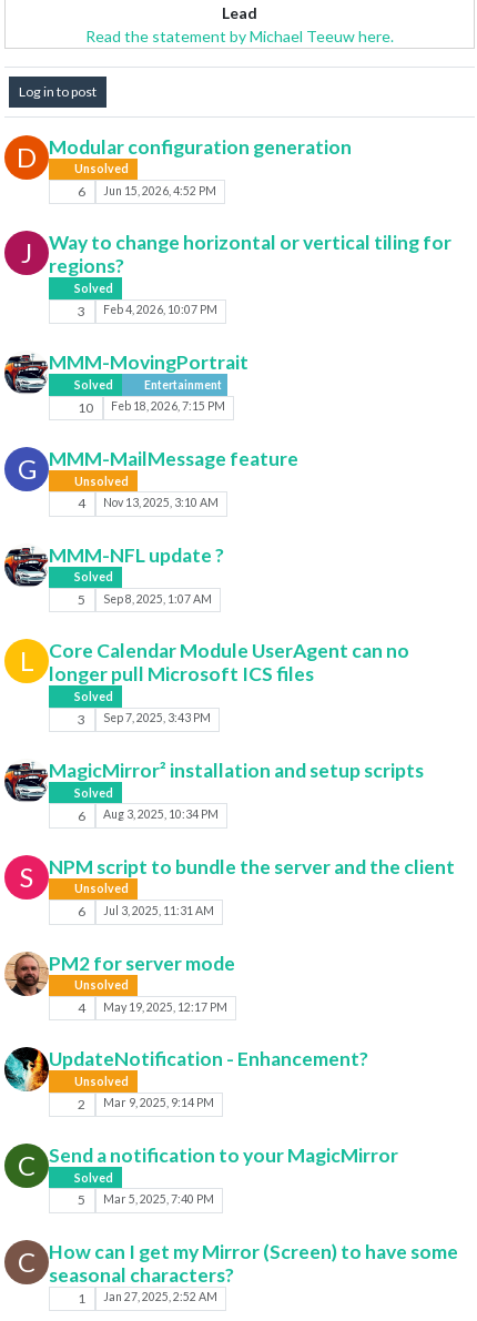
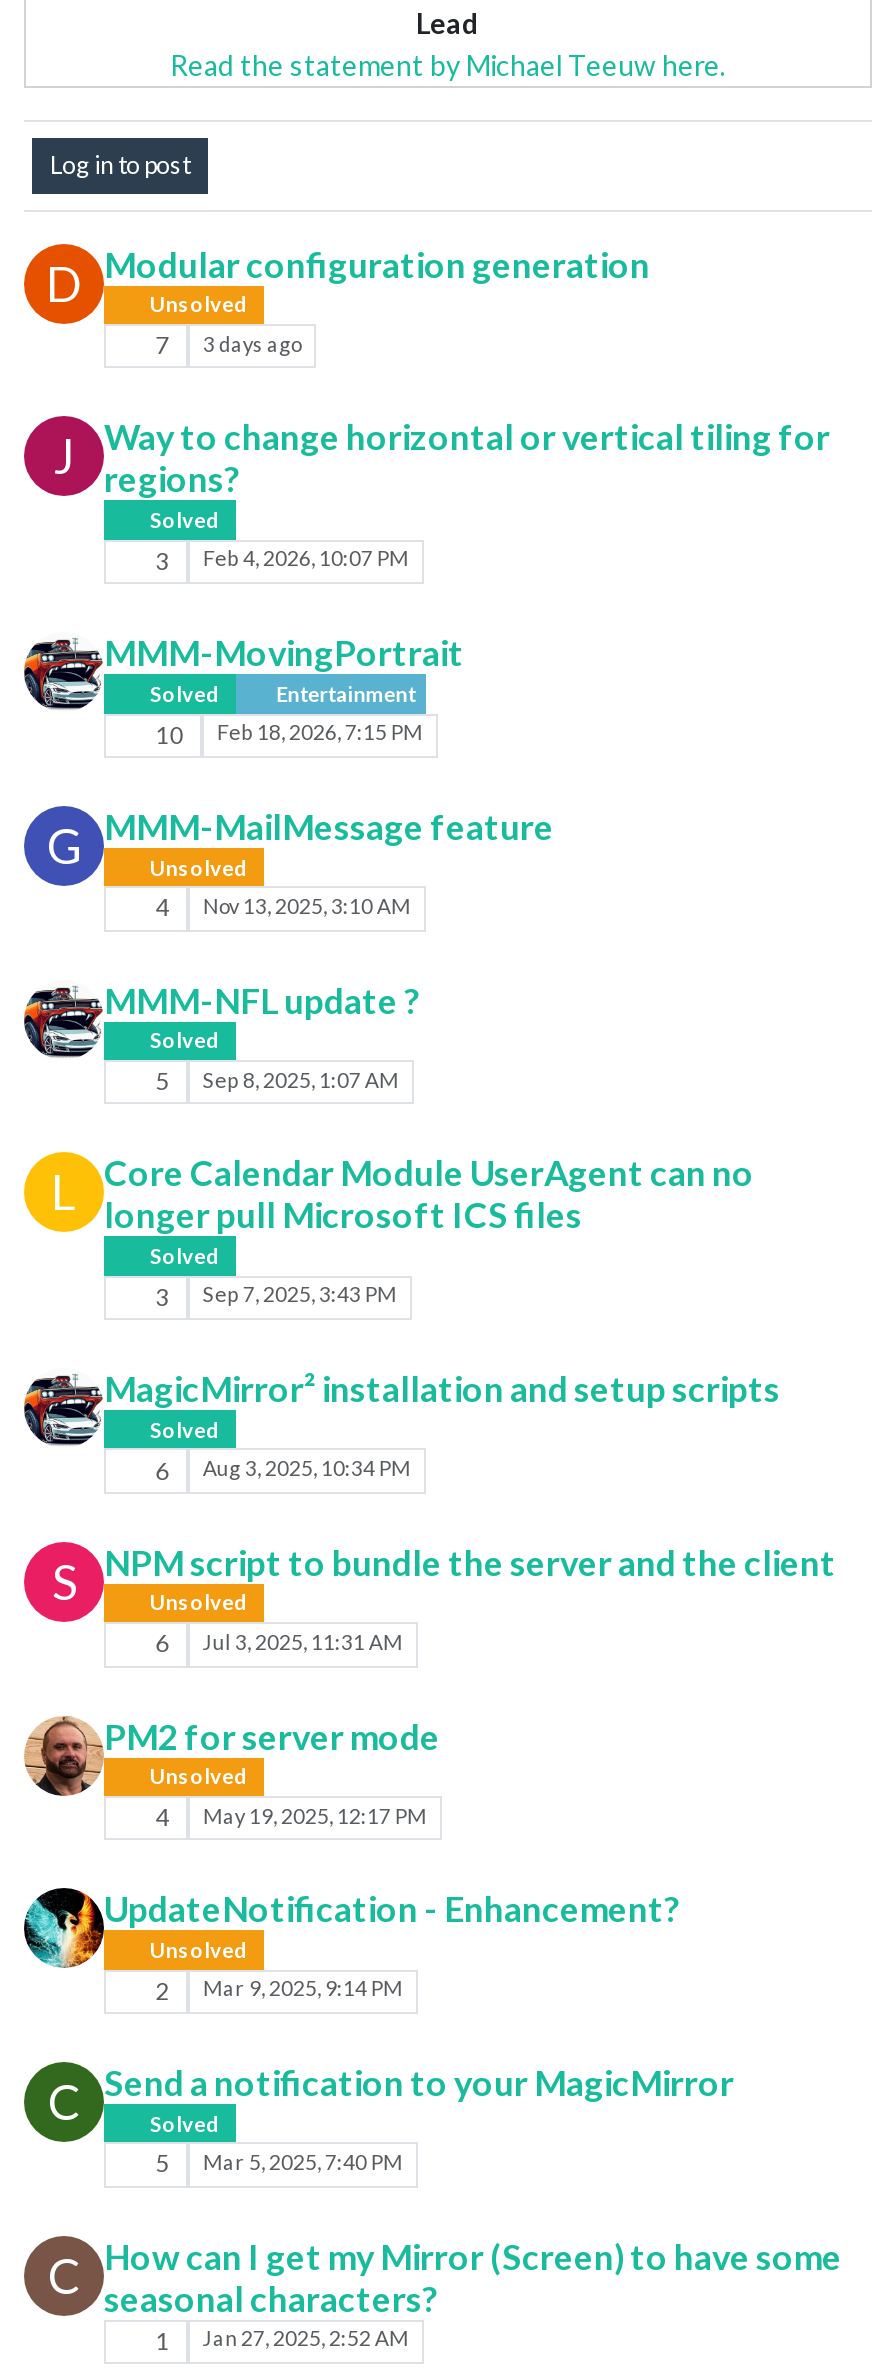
- 6
- Jun 15, 2026, 4:52 PM
+ 7
+ 3 days ago
